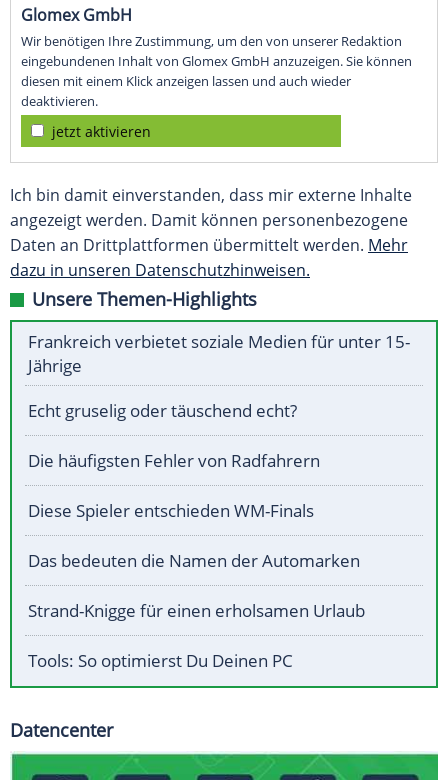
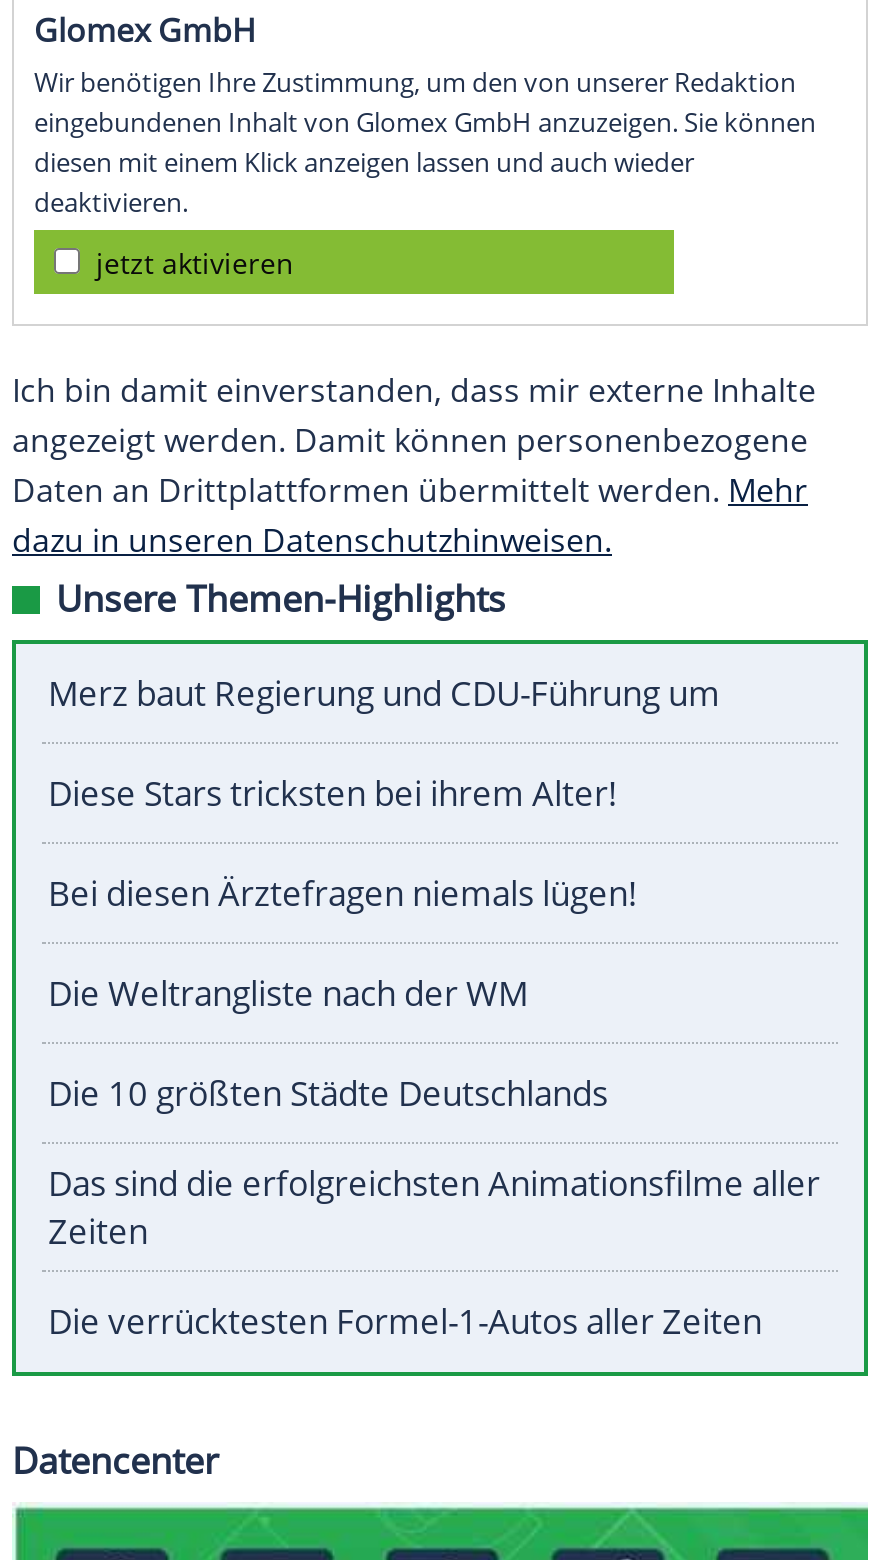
- Frankreich verbietet soziale Medien für unter 15-
- Jährige
+ Merz baut Regierung und CDU-Führung um

- Echt gruselig oder täuschend echt?
+ Diese Stars tricksten bei ihrem Alter!

- Die häufigsten Fehler von Radfahrern
+ Bei diesen Ärztefragen niemals lügen!

- Diese Spieler entschieden WM-Finals
+ Die Weltrangliste nach der WM

- Das bedeuten die Namen der Automarken
+ Die 10 größten Städte Deutschlands

- Strand-Knigge für einen erholsamen Urlaub
+ Das sind die erfolgreichsten Animationsfilme aller
+ Zeiten

- Tools: So optimierst Du Deinen PC
+ Die verrücktesten Formel-1-Autos aller Zeiten
